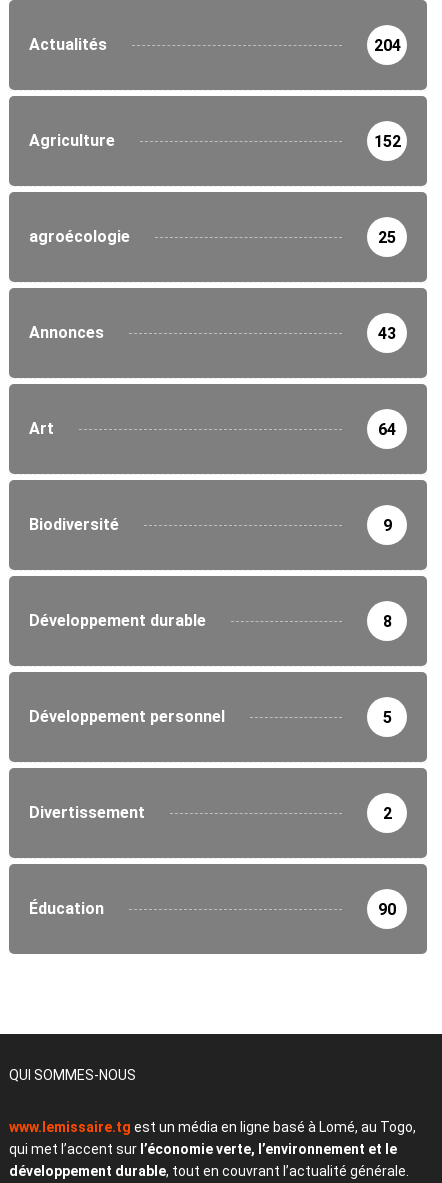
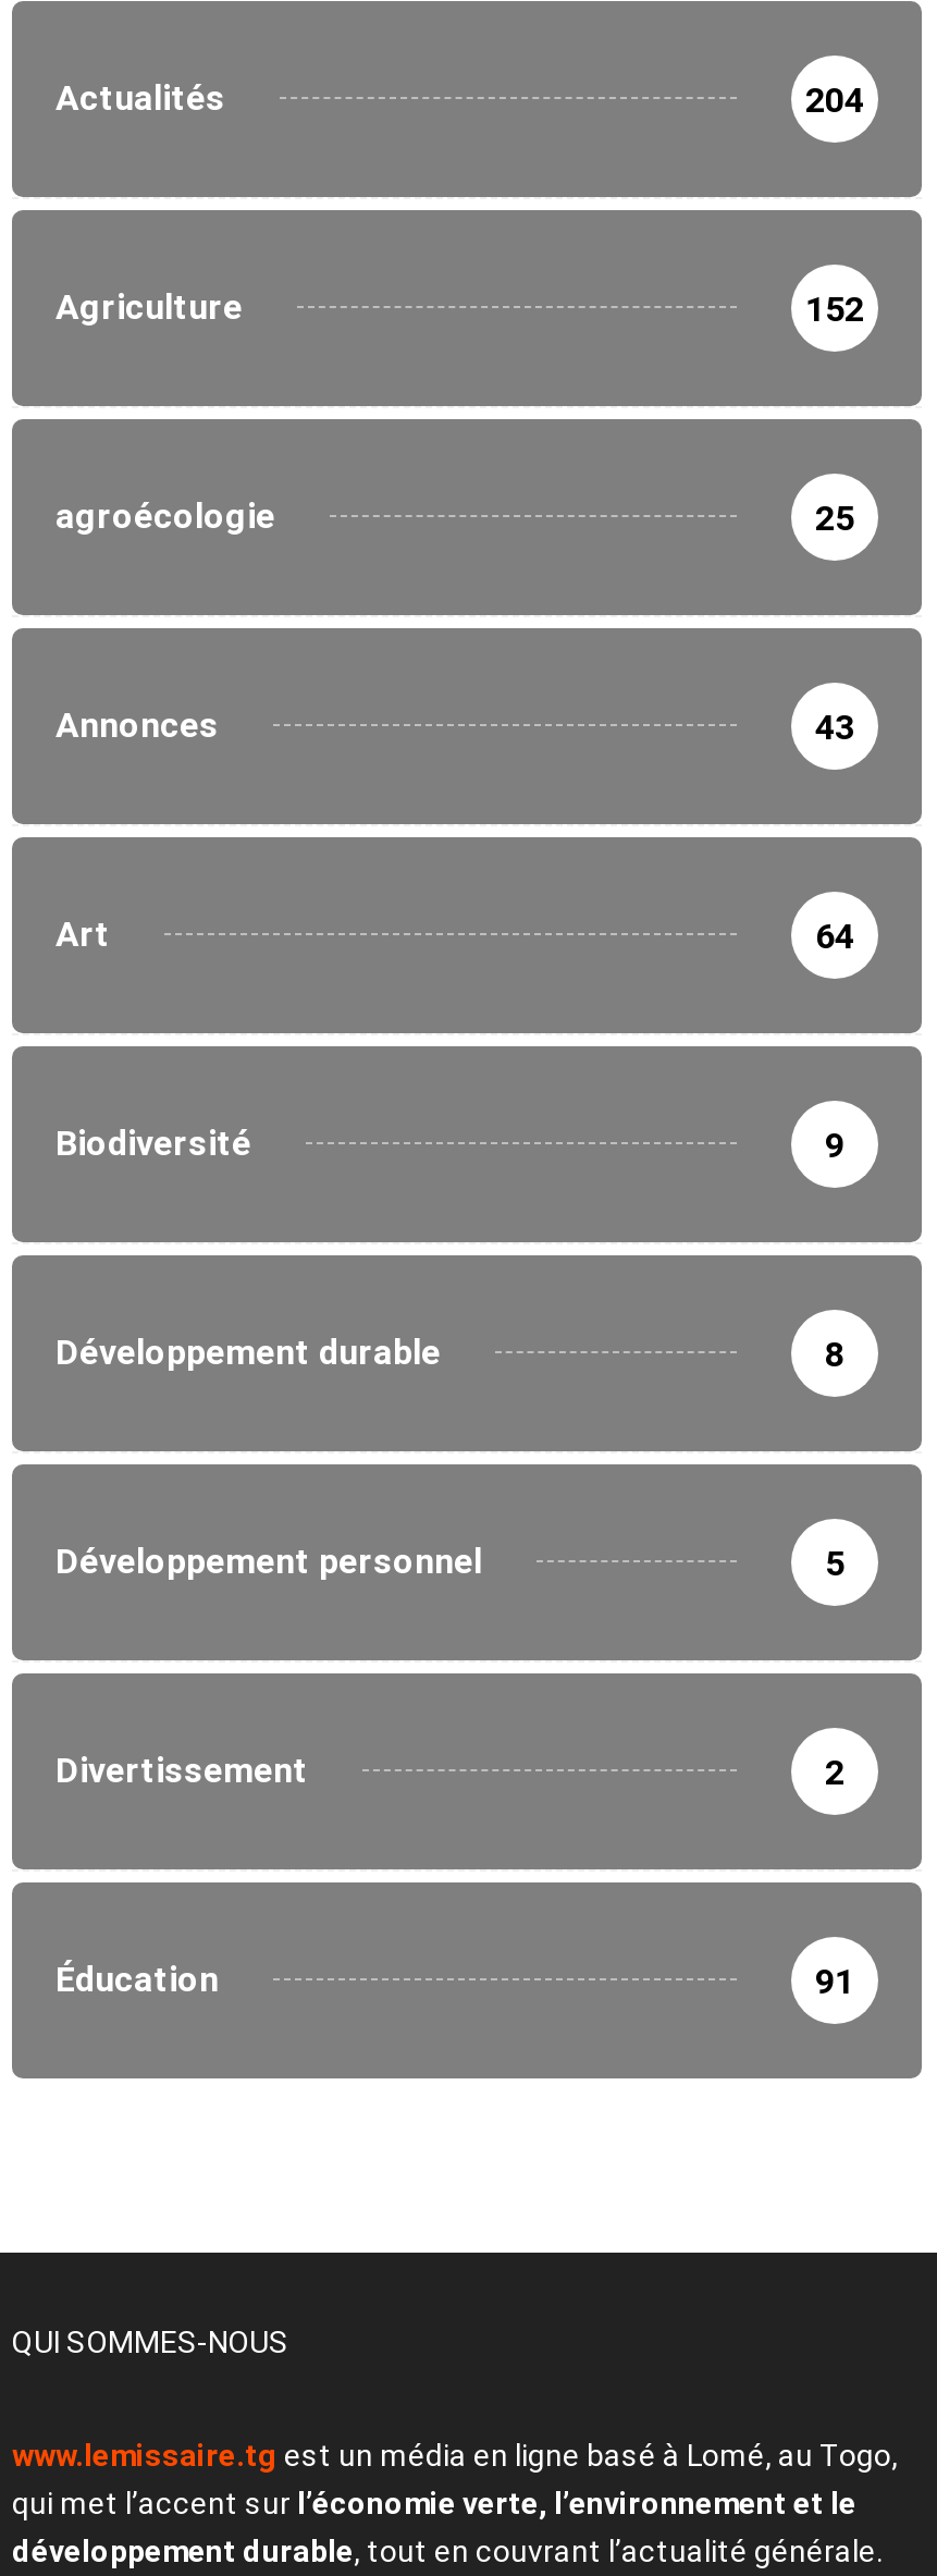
- 90
+ 91
